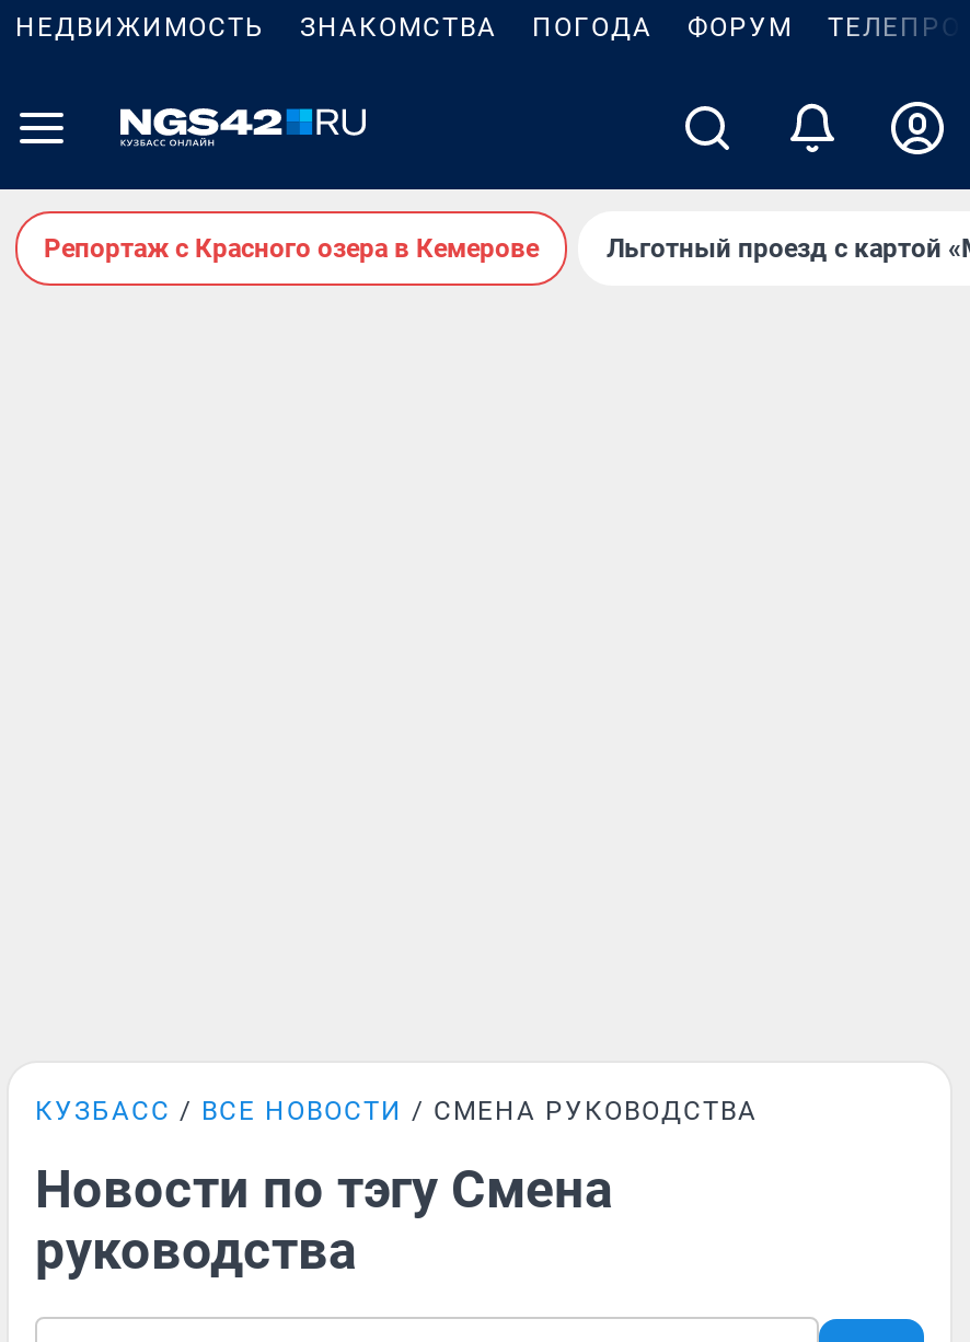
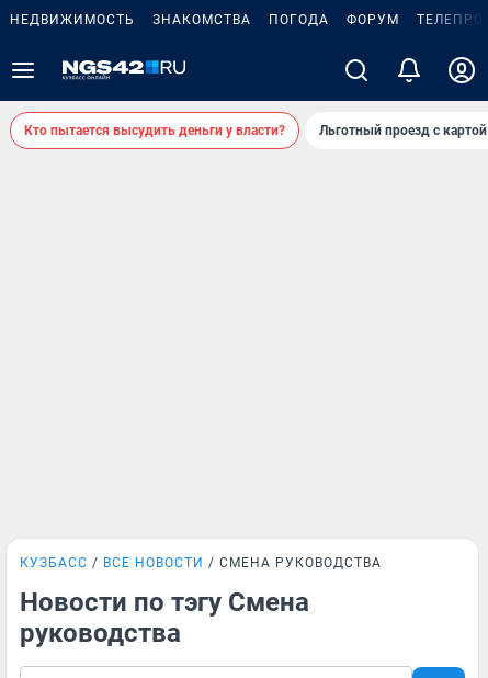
- Репортаж с Красного озера в Кемерове
+ Кто пытается высудить деньги у власти?
